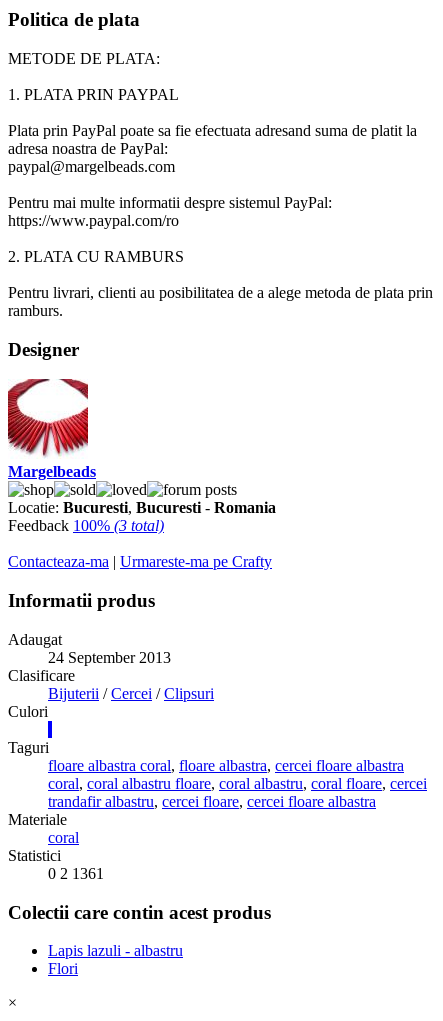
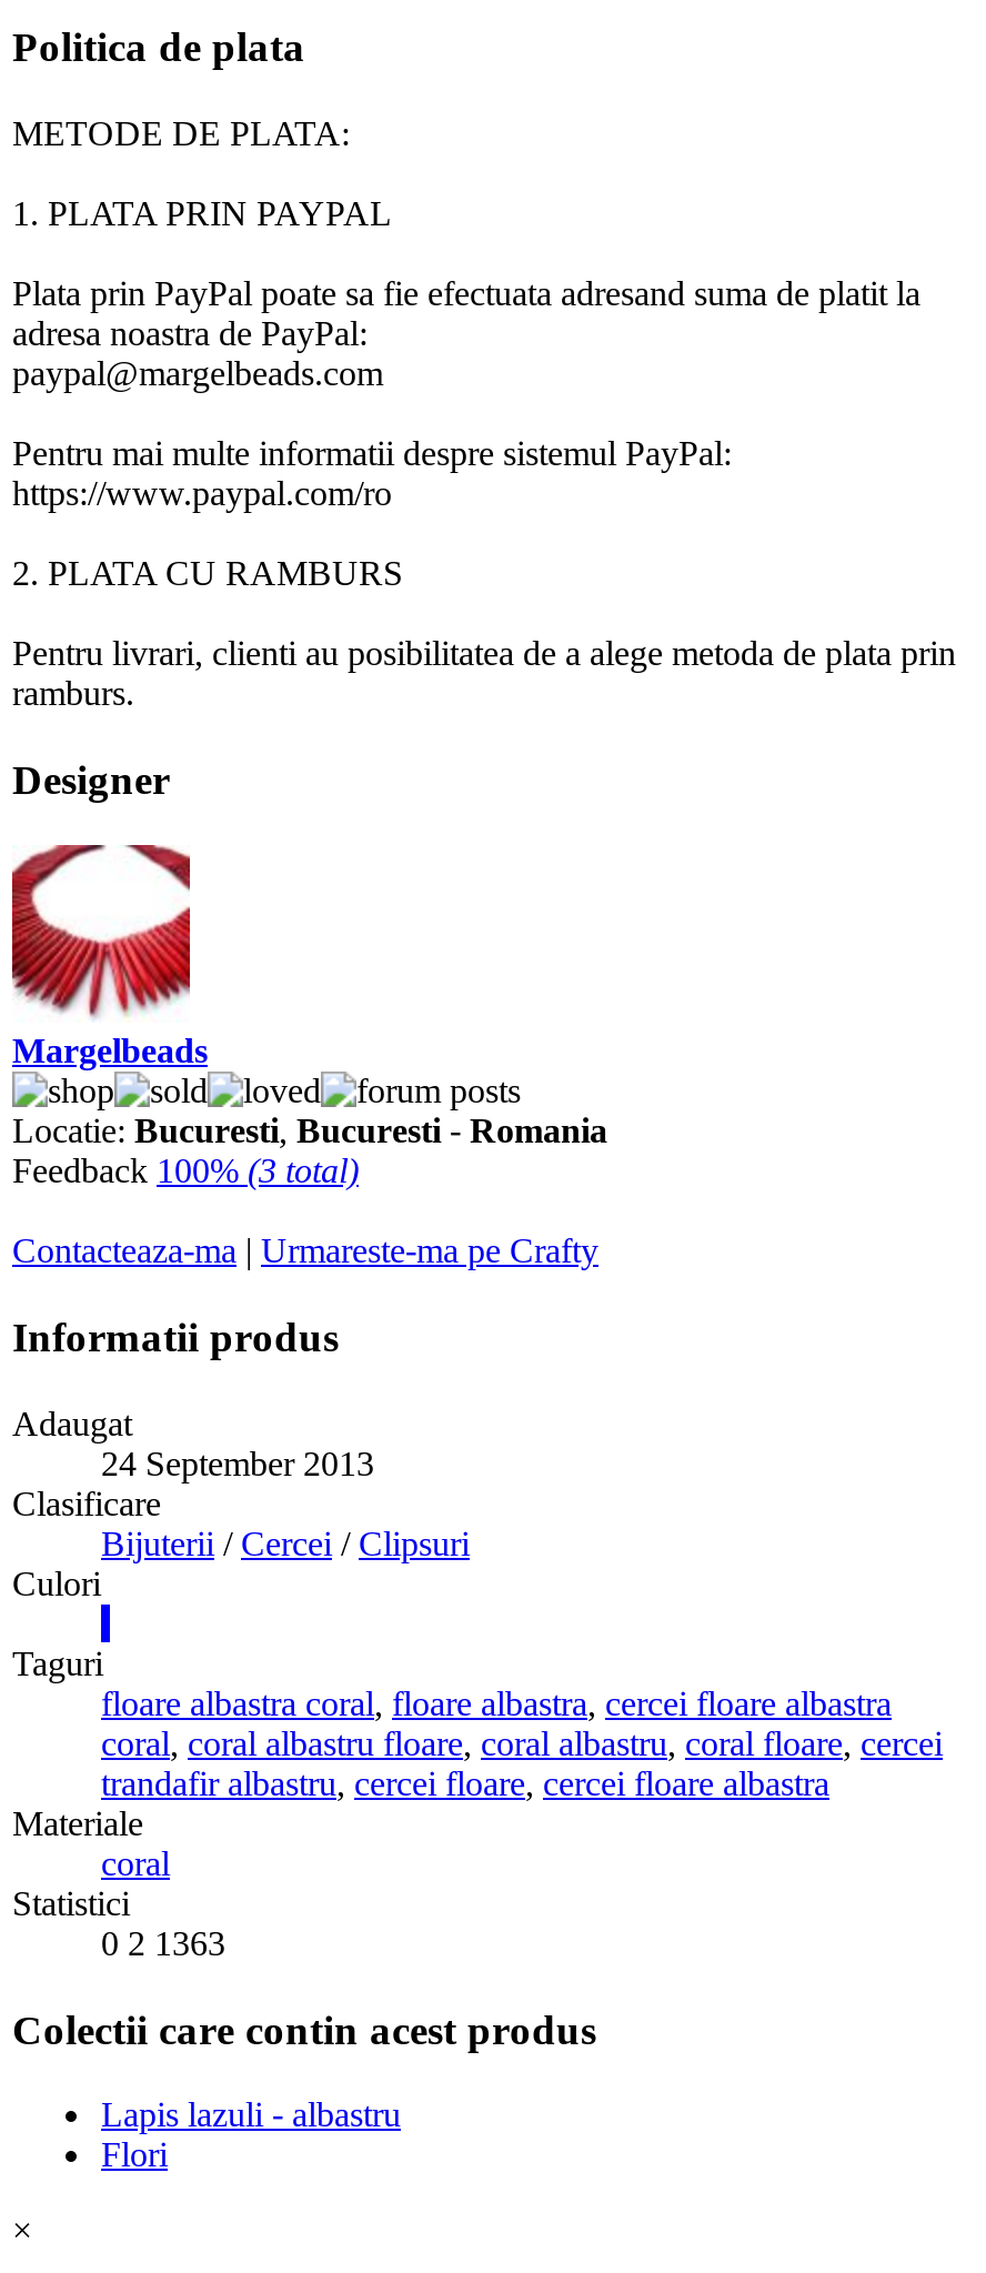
- 0 2 1361
+ 0 2 1363
